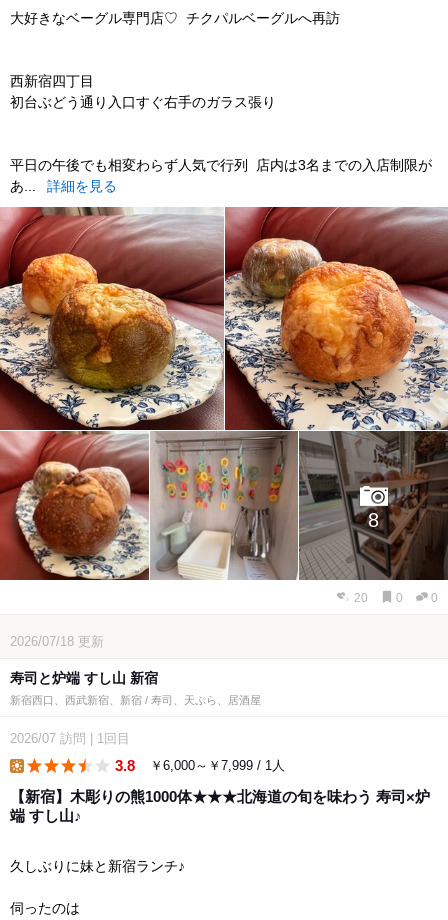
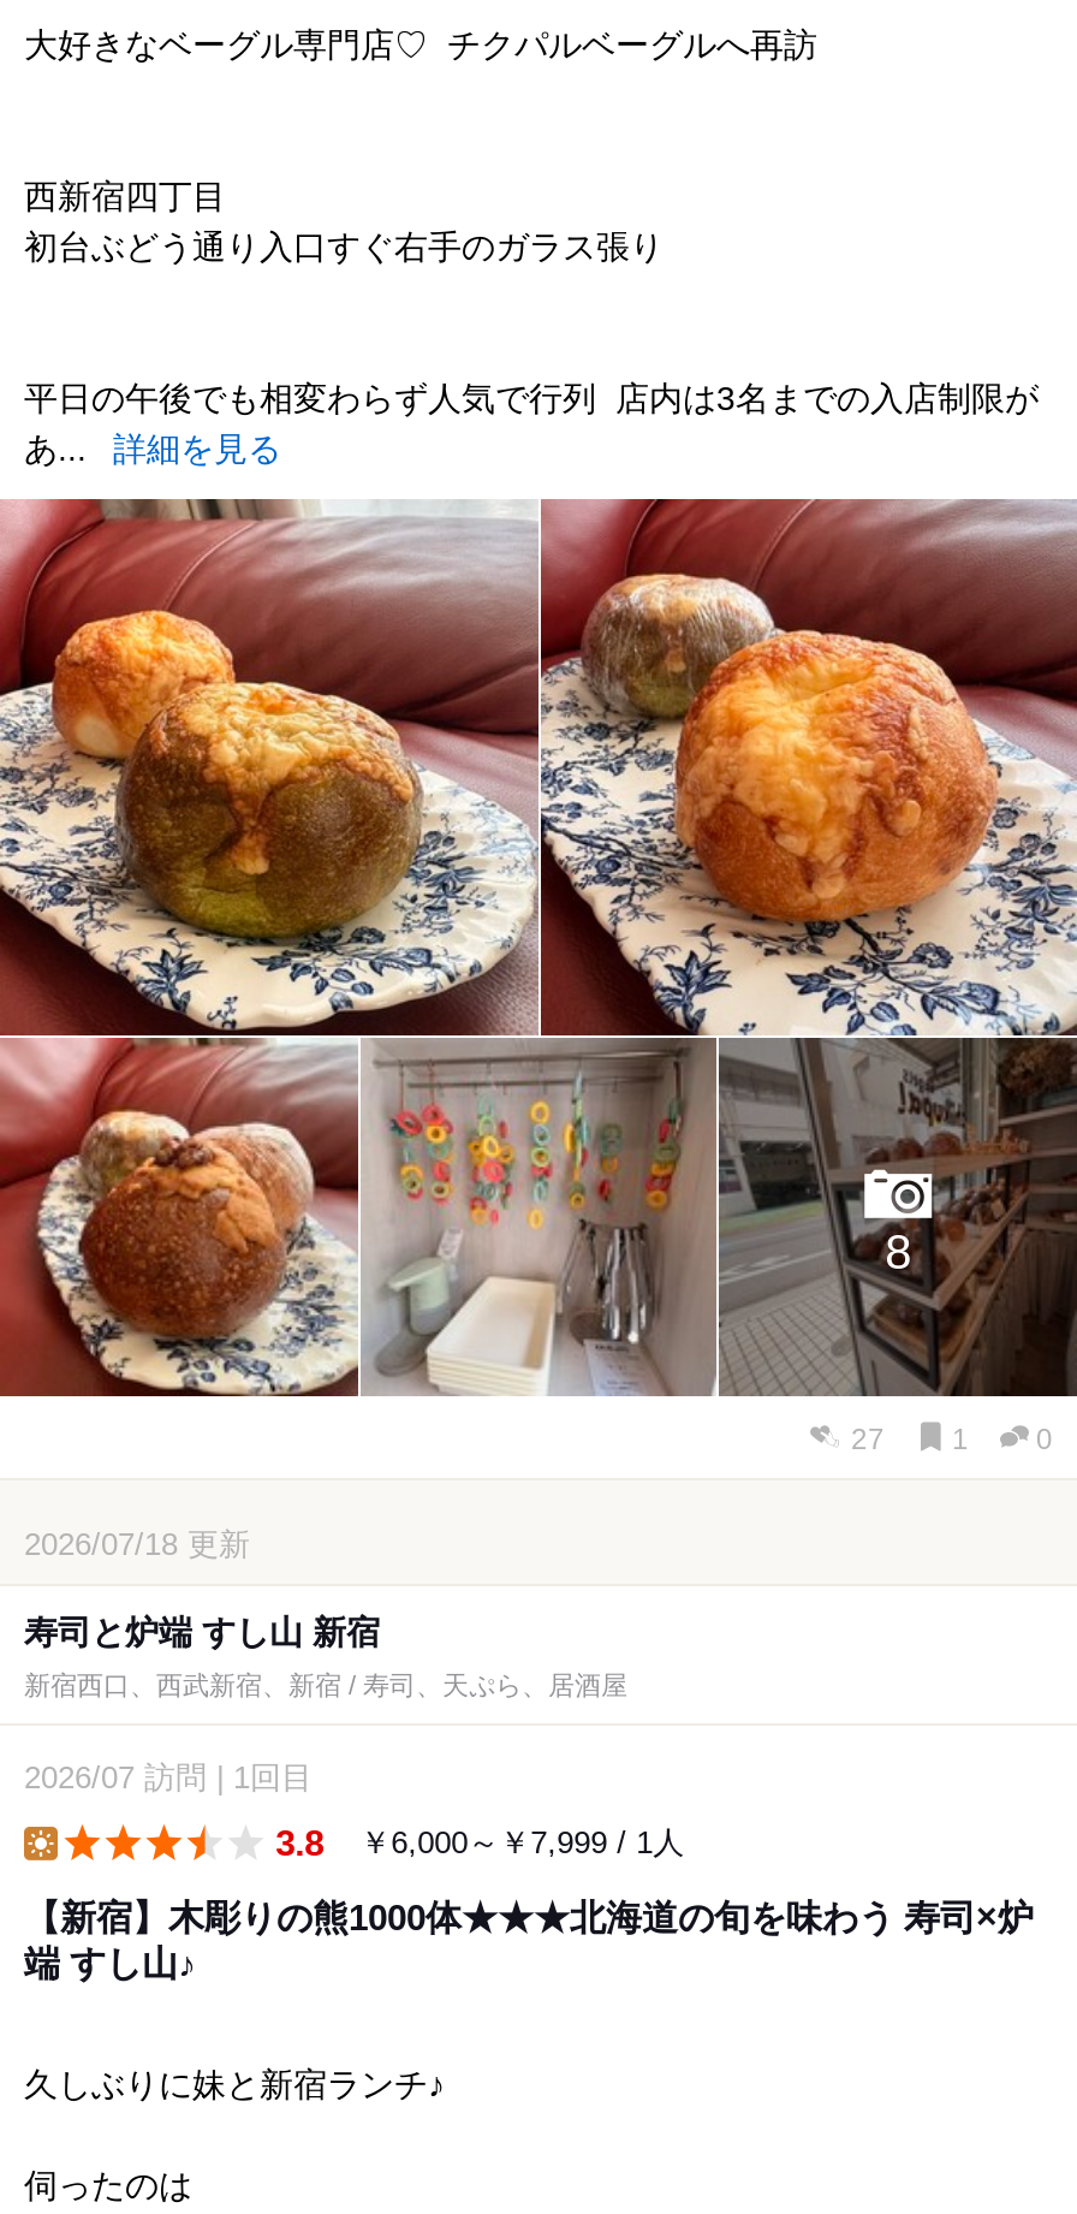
- 20
+ 27

- 0
+ 1
